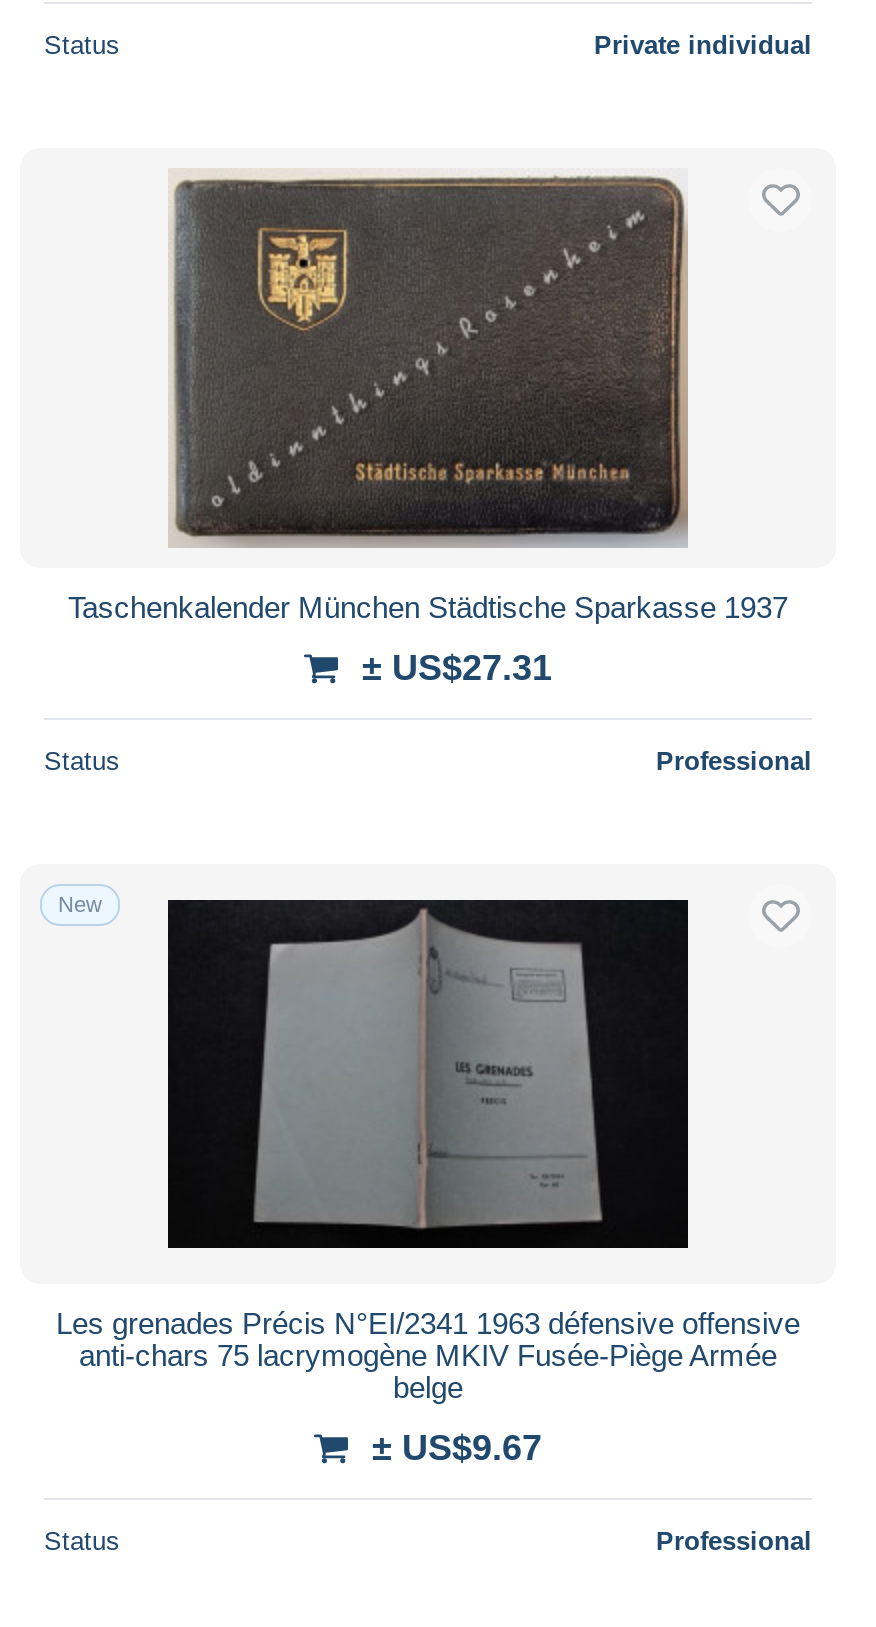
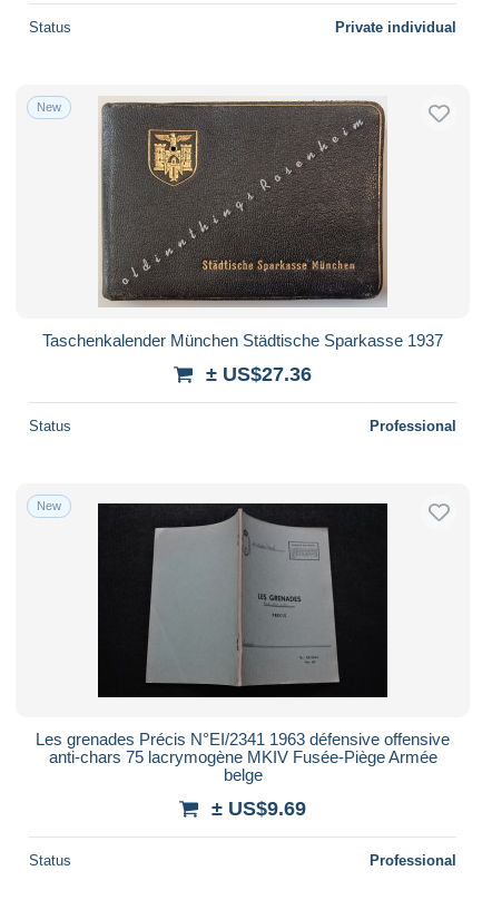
+ New

- ± US$27.31
+ ± US$27.36

- ± US$9.67
+ ± US$9.69
